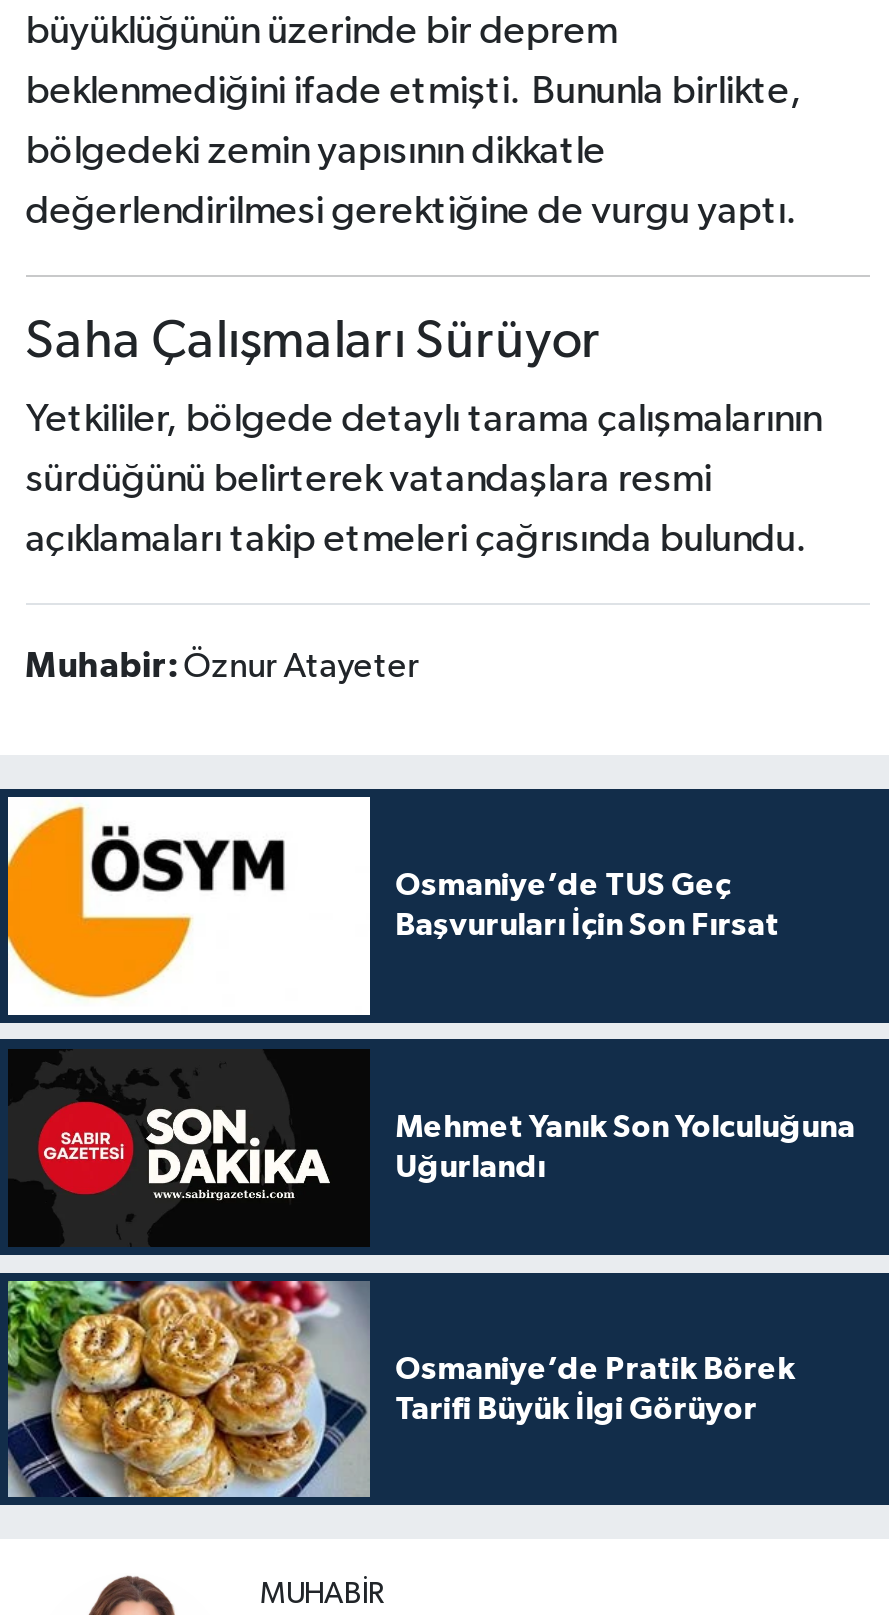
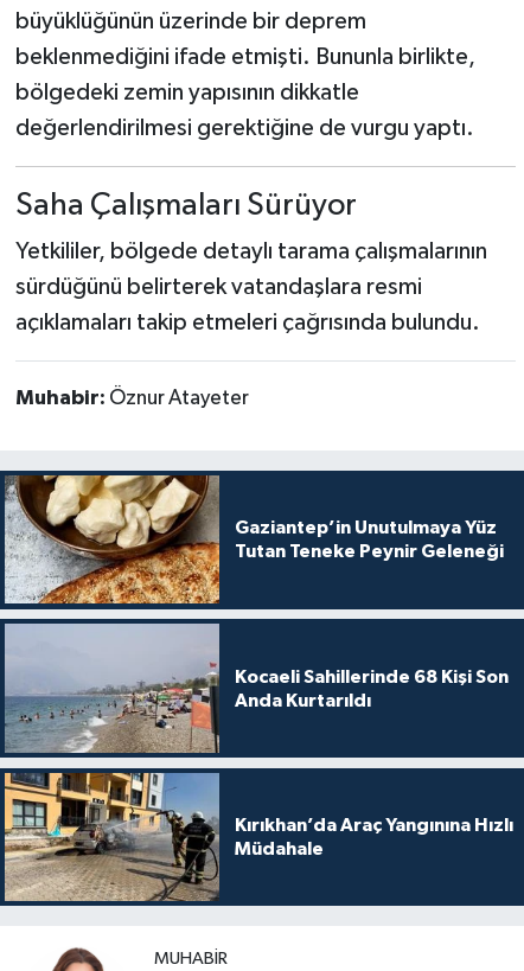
- [image]
- Osmaniye’de TUS Geç
- Başvuruları İçin Son Fırsat
+ [image]
+ Gaziantep’in Unutulmaya Yüz
+ Tutan Teneke Peynir Geleneği

- [image]
- Mehmet Yanık Son Yolculuğuna
- Uğurlandı
+ [image]
+ Kocaeli Sahillerinde 68 Kişi Son
+ Anda Kurtarıldı

- [image]
- Osmaniye’de Pratik Börek
- Tarifi Büyük İlgi Görüyor
+ [image]
+ Kırıkhan’da Araç Yangınına Hızlı
+ Müdahale
